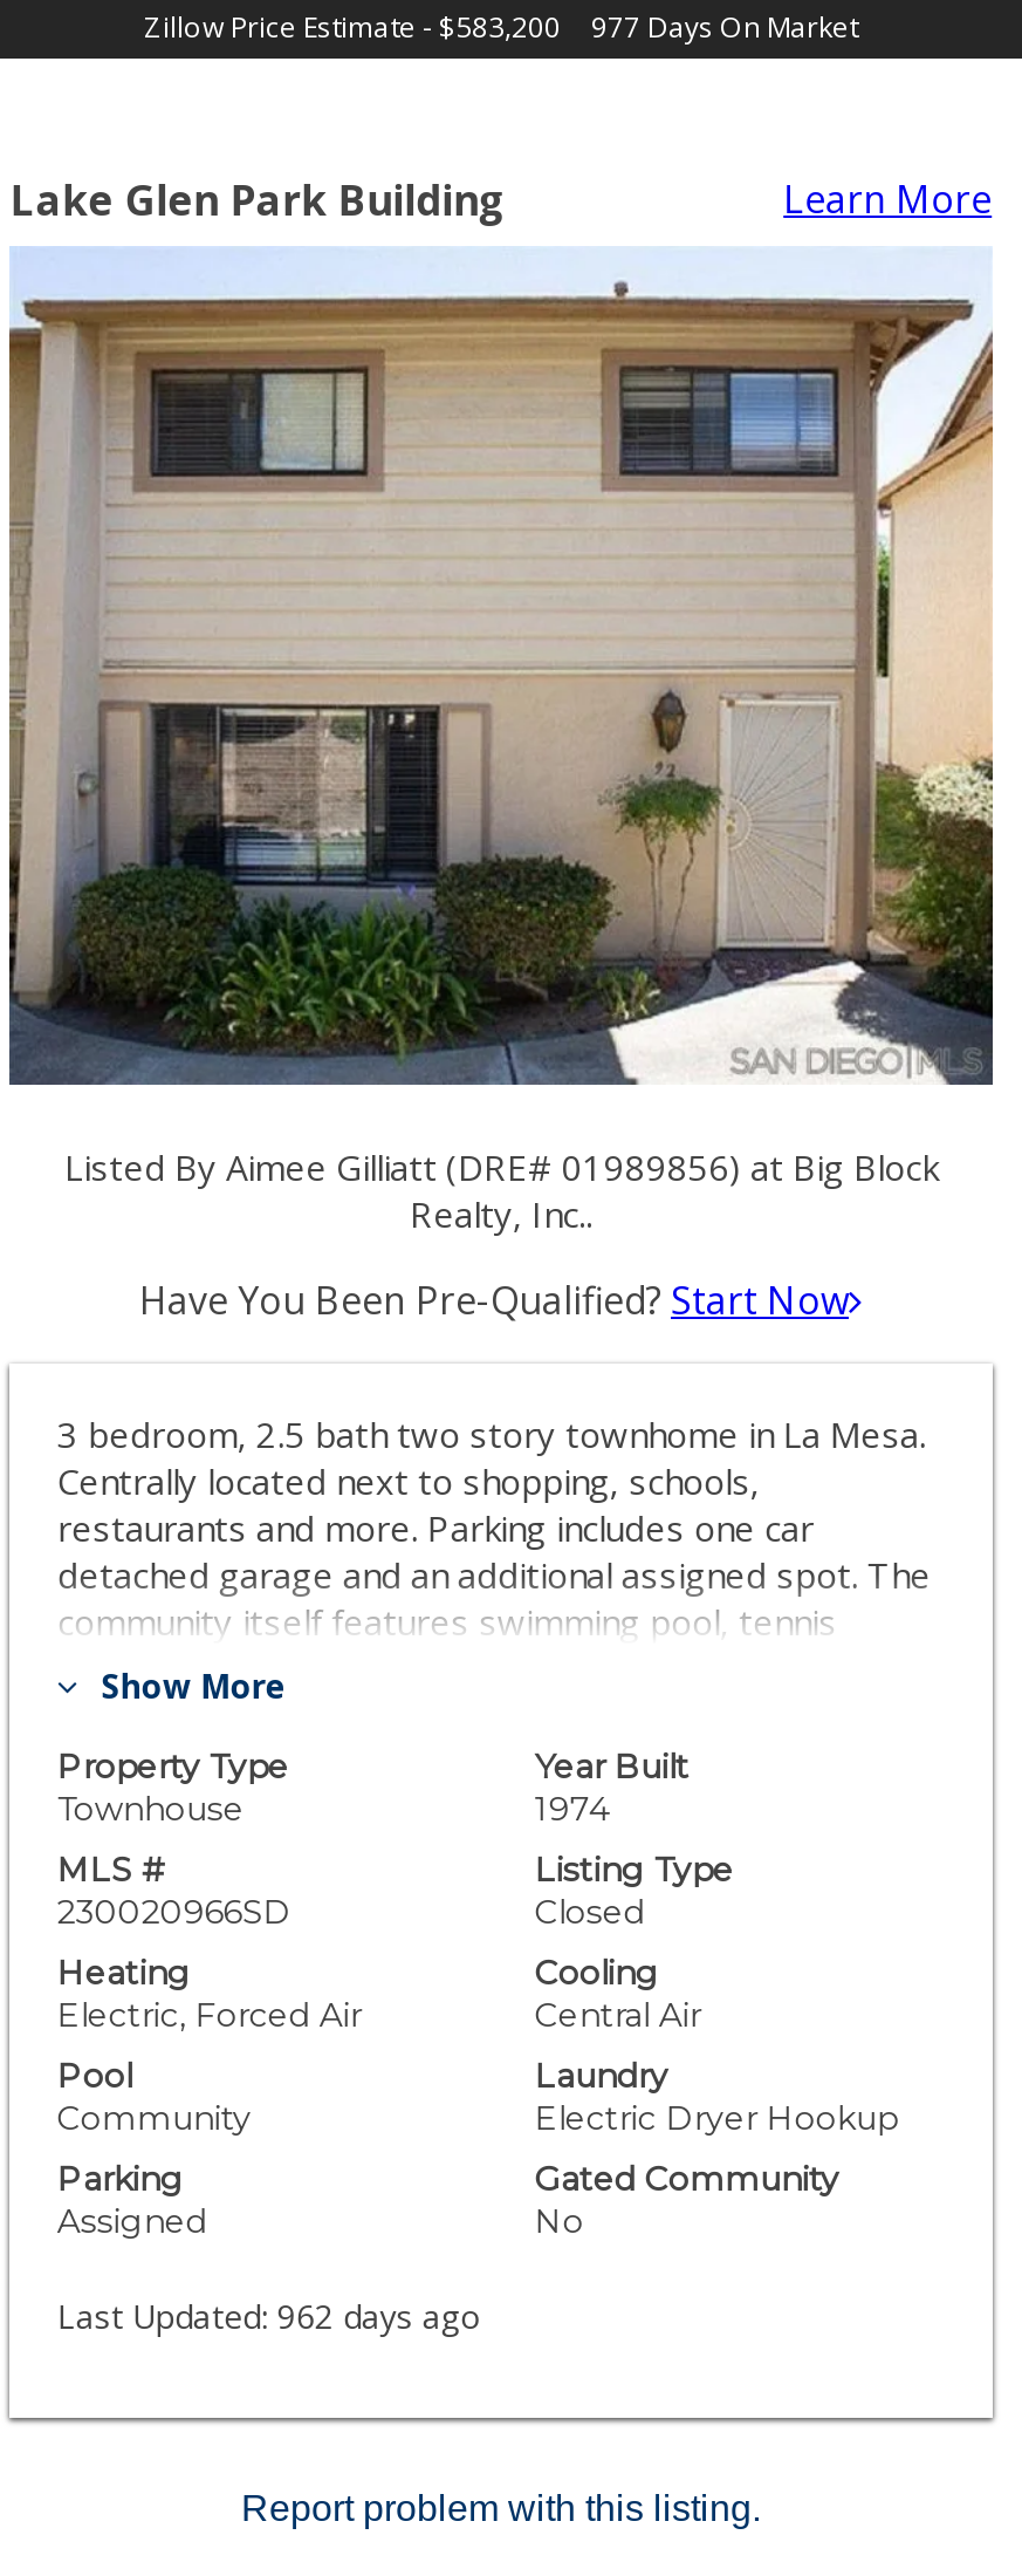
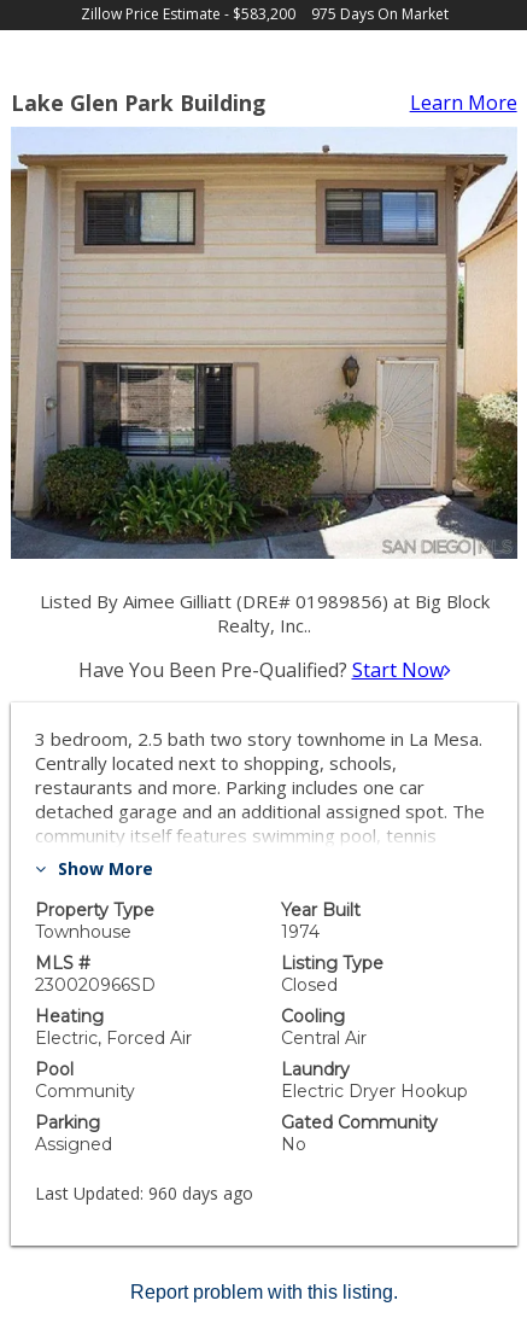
- 977 Days On Market
+ 975 Days On Market

- Last Updated: 962 days ago
+ Last Updated: 960 days ago
